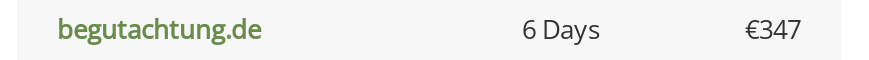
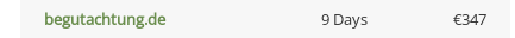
- 6 Days
+ 9 Days
